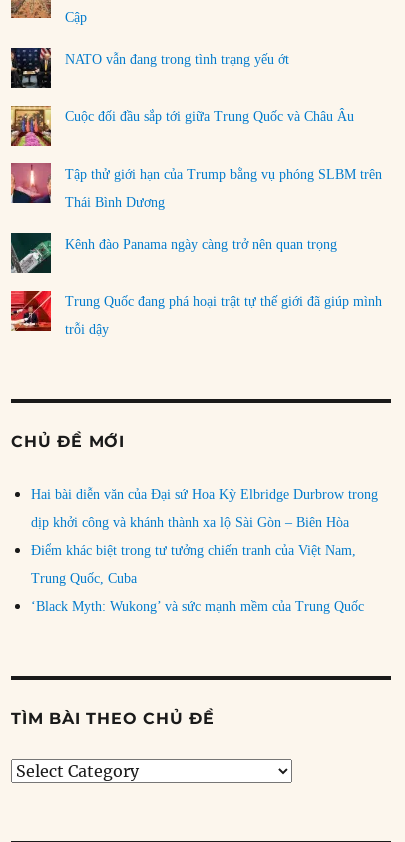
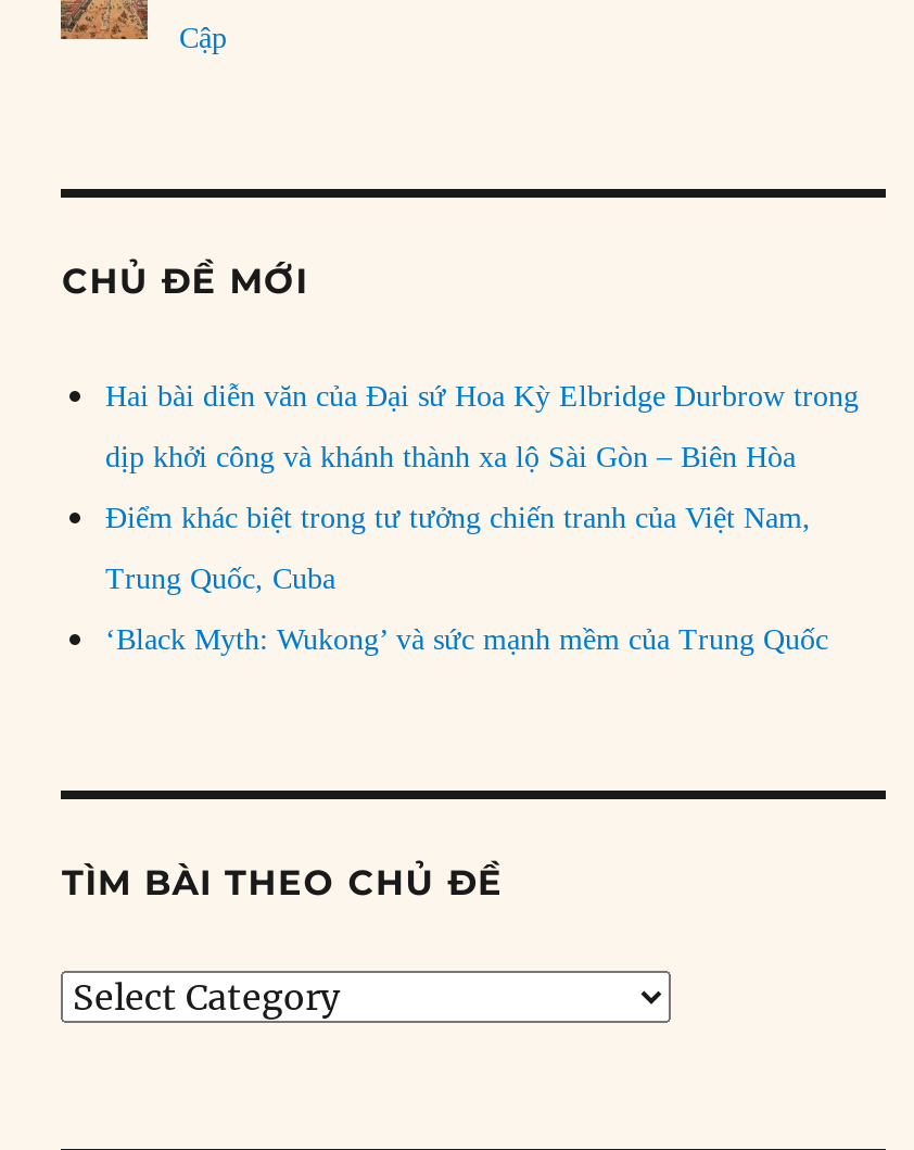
- [image]
- NATO vẫn đang trong tình trạng yếu ớt

- [image]
- Cuộc đối đầu sắp tới giữa Trung Quốc và Châu Âu

- [image]
- Tập thử giới hạn của Trump bằng vụ phóng SLBM trên
- Thái Bình Dương
- Kênh đào Panama ngày càng trở nên quan trọng

- [image]
- Trung Quốc đang phá hoại trật tự thế giới đã giúp mình
- trỗi dậy

- [image]
